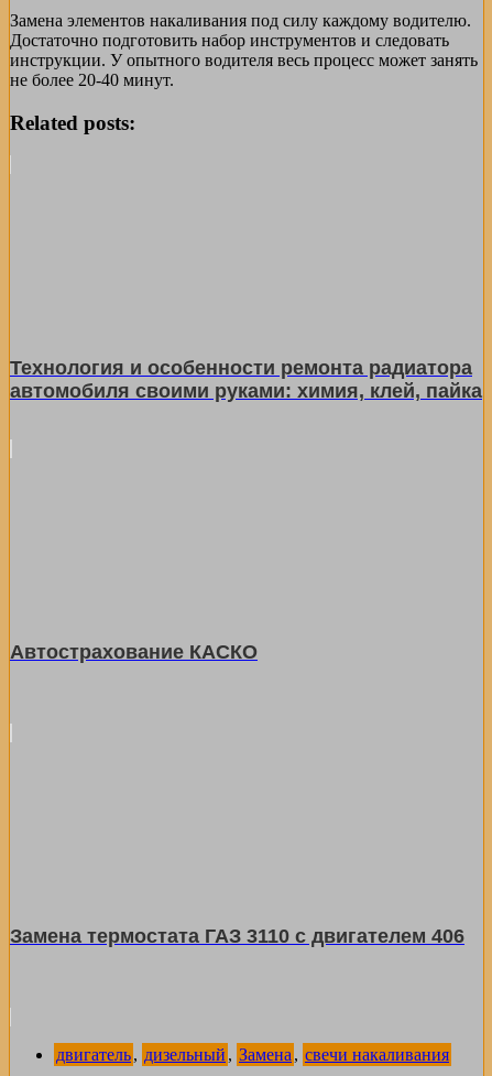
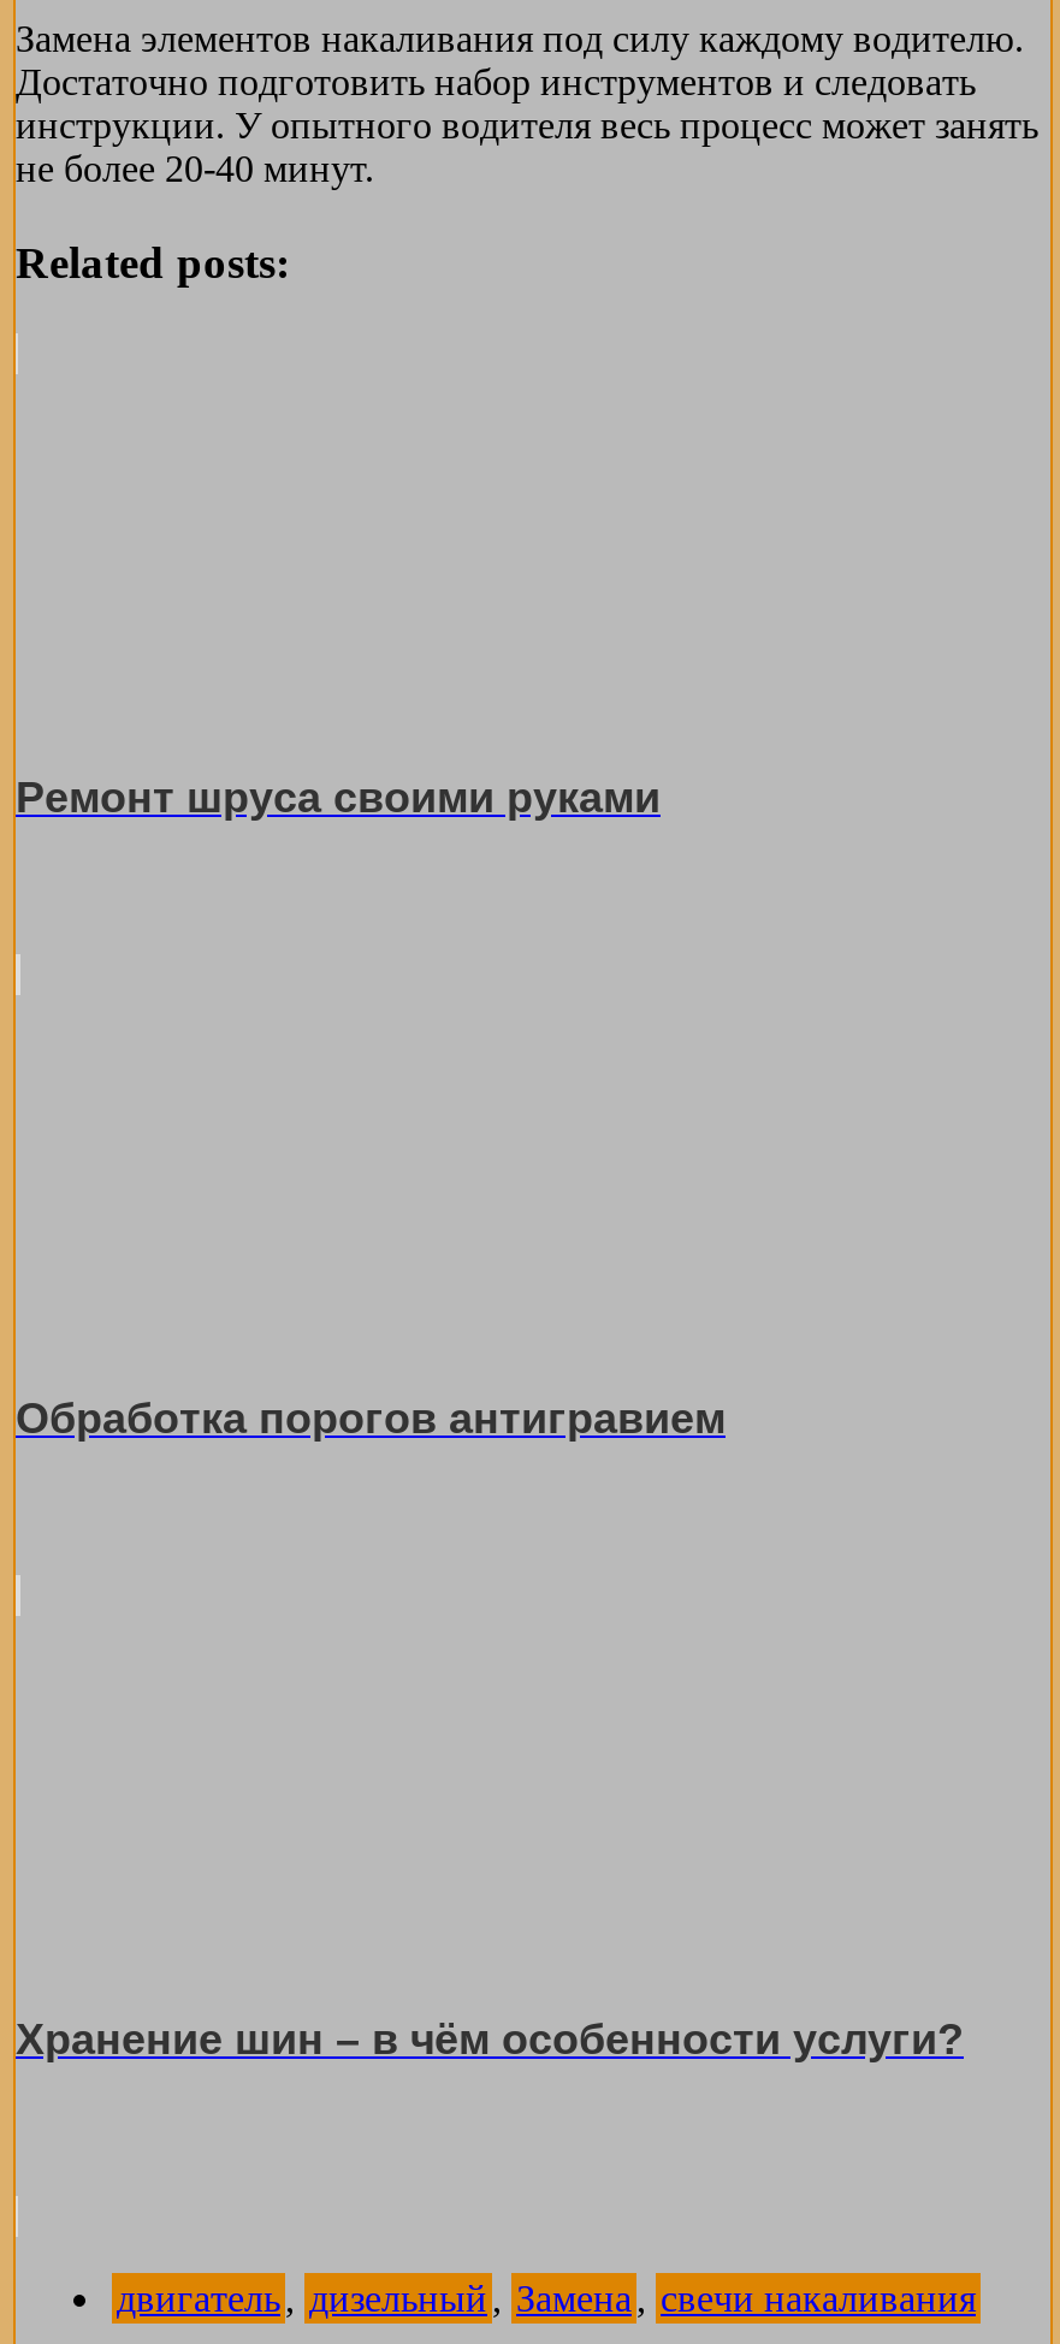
- Технология и особенности ремонта радиатора
- автомобиля своими руками: химия, клей, пайка
+ Ремонт шруса своими руками

- Автострахование КАСКО
+ Обработка порогов антигравием

- Замена термостата ГАЗ 3110 с двигателем 406
+ Хранение шин – в чём особенности услуги?
